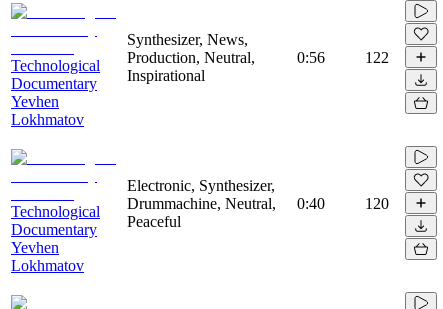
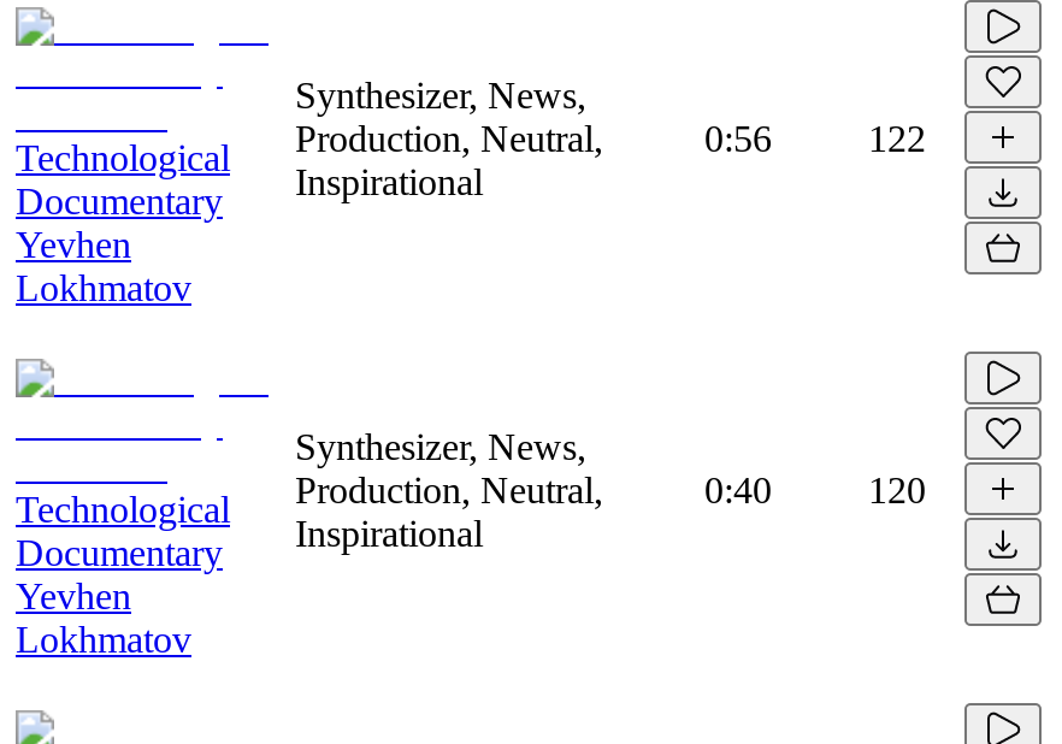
- Electronic, Synthesizer,
- Drummachine, Neutral,
- Peaceful
+ Synthesizer, News,
+ Production, Neutral,
+ Inspirational
